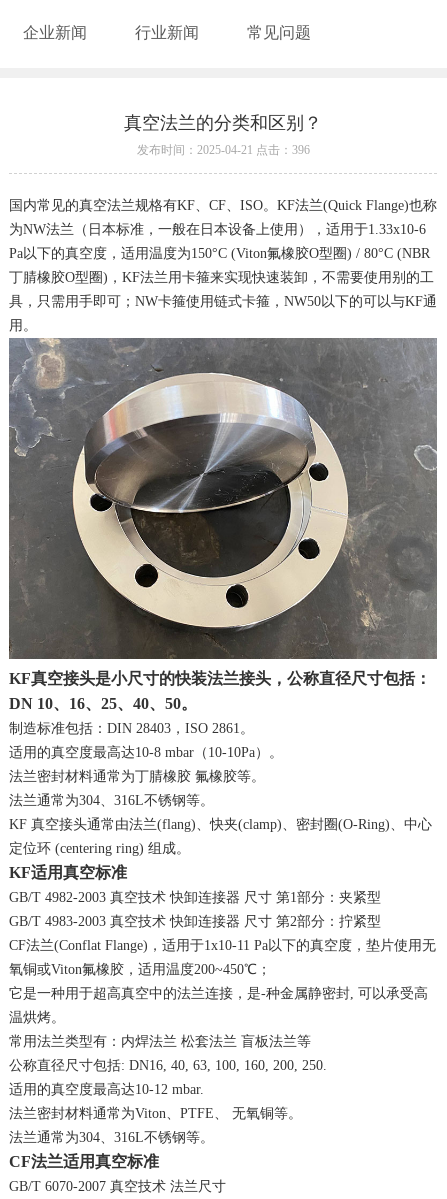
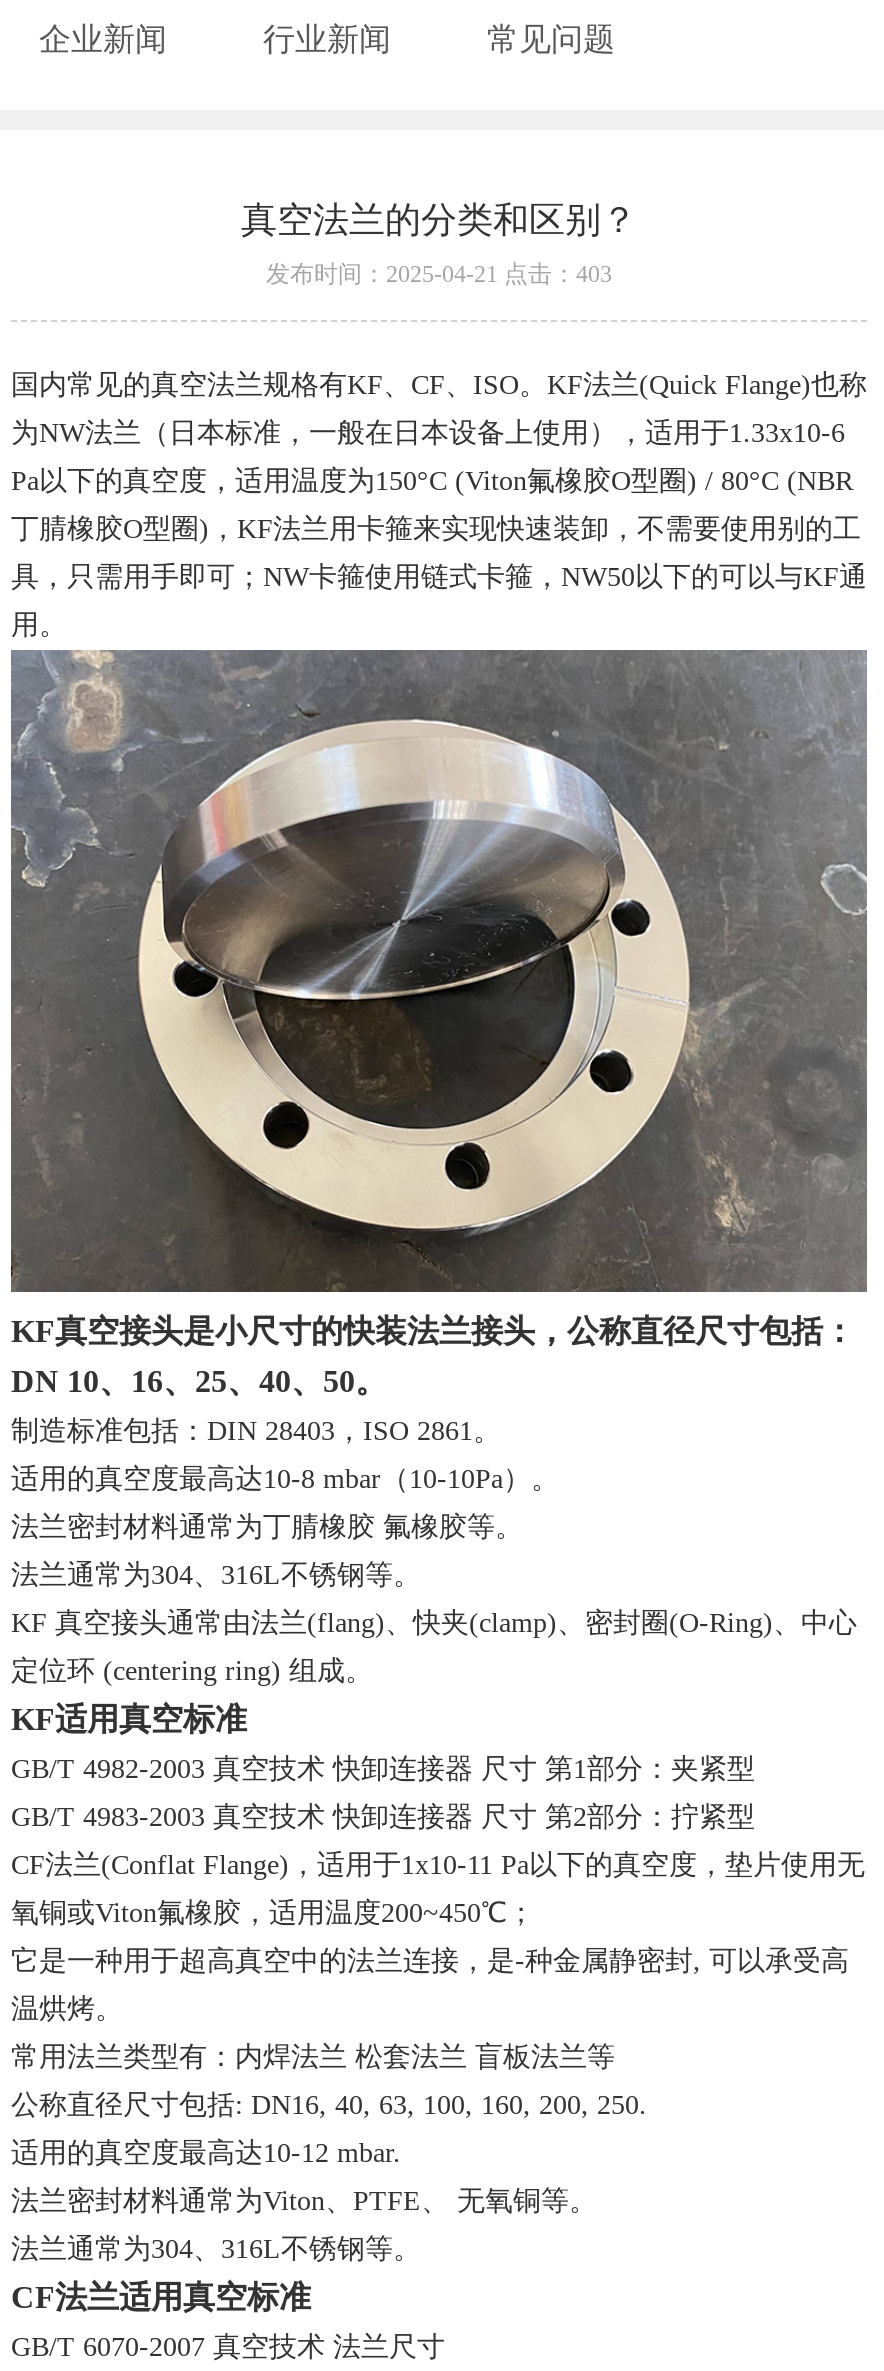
- 发布时间：2025-04-21 点击：396
+ 发布时间：2025-04-21 点击：403
